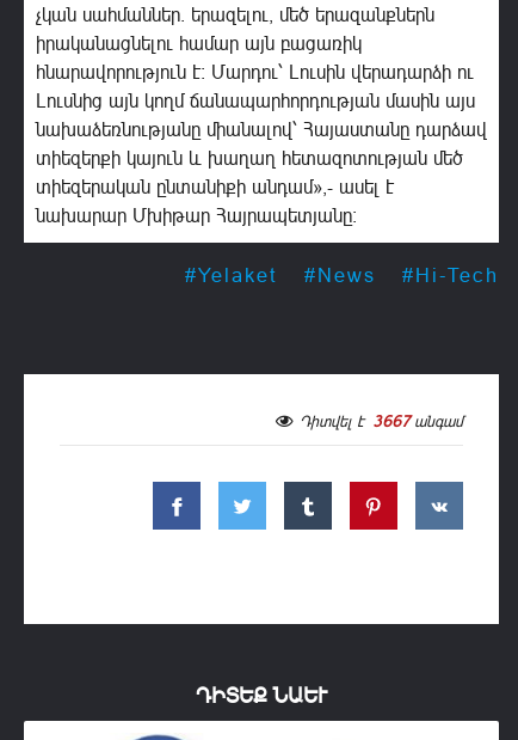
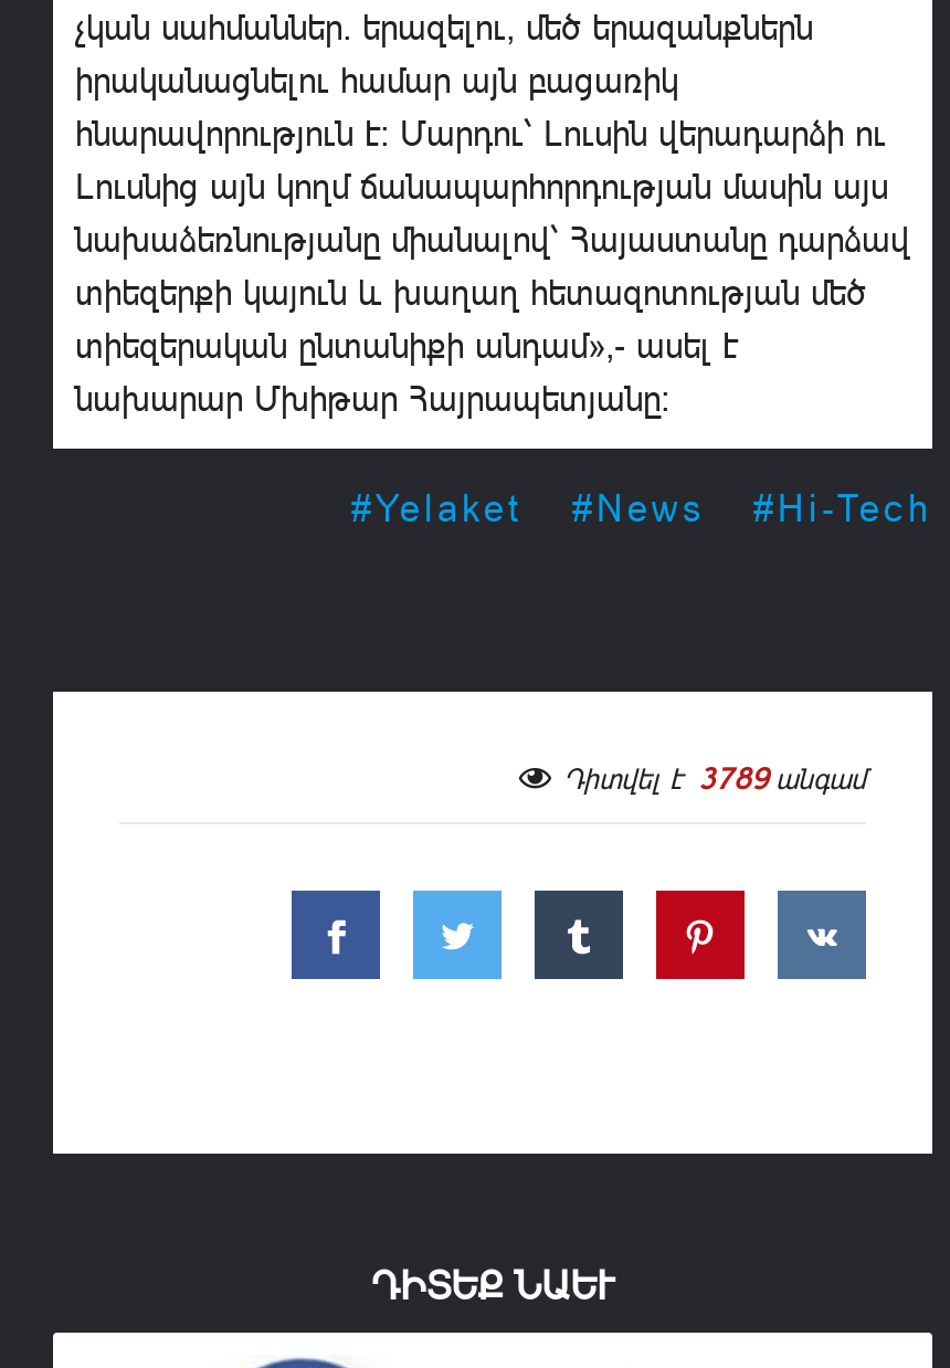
- Դիտվել է 3667 անգամ
+ Դիտվել է 3789 անգամ
